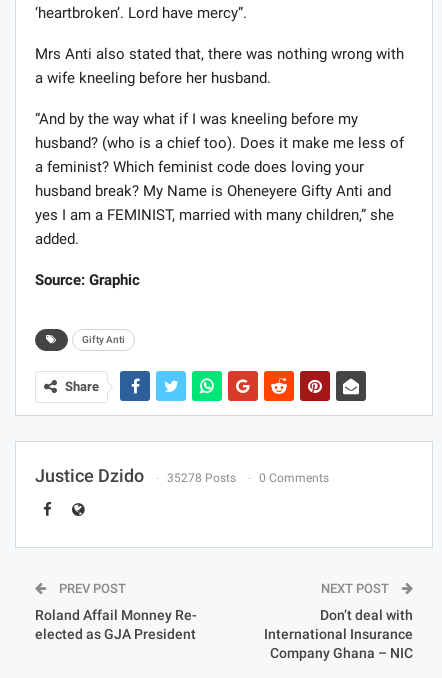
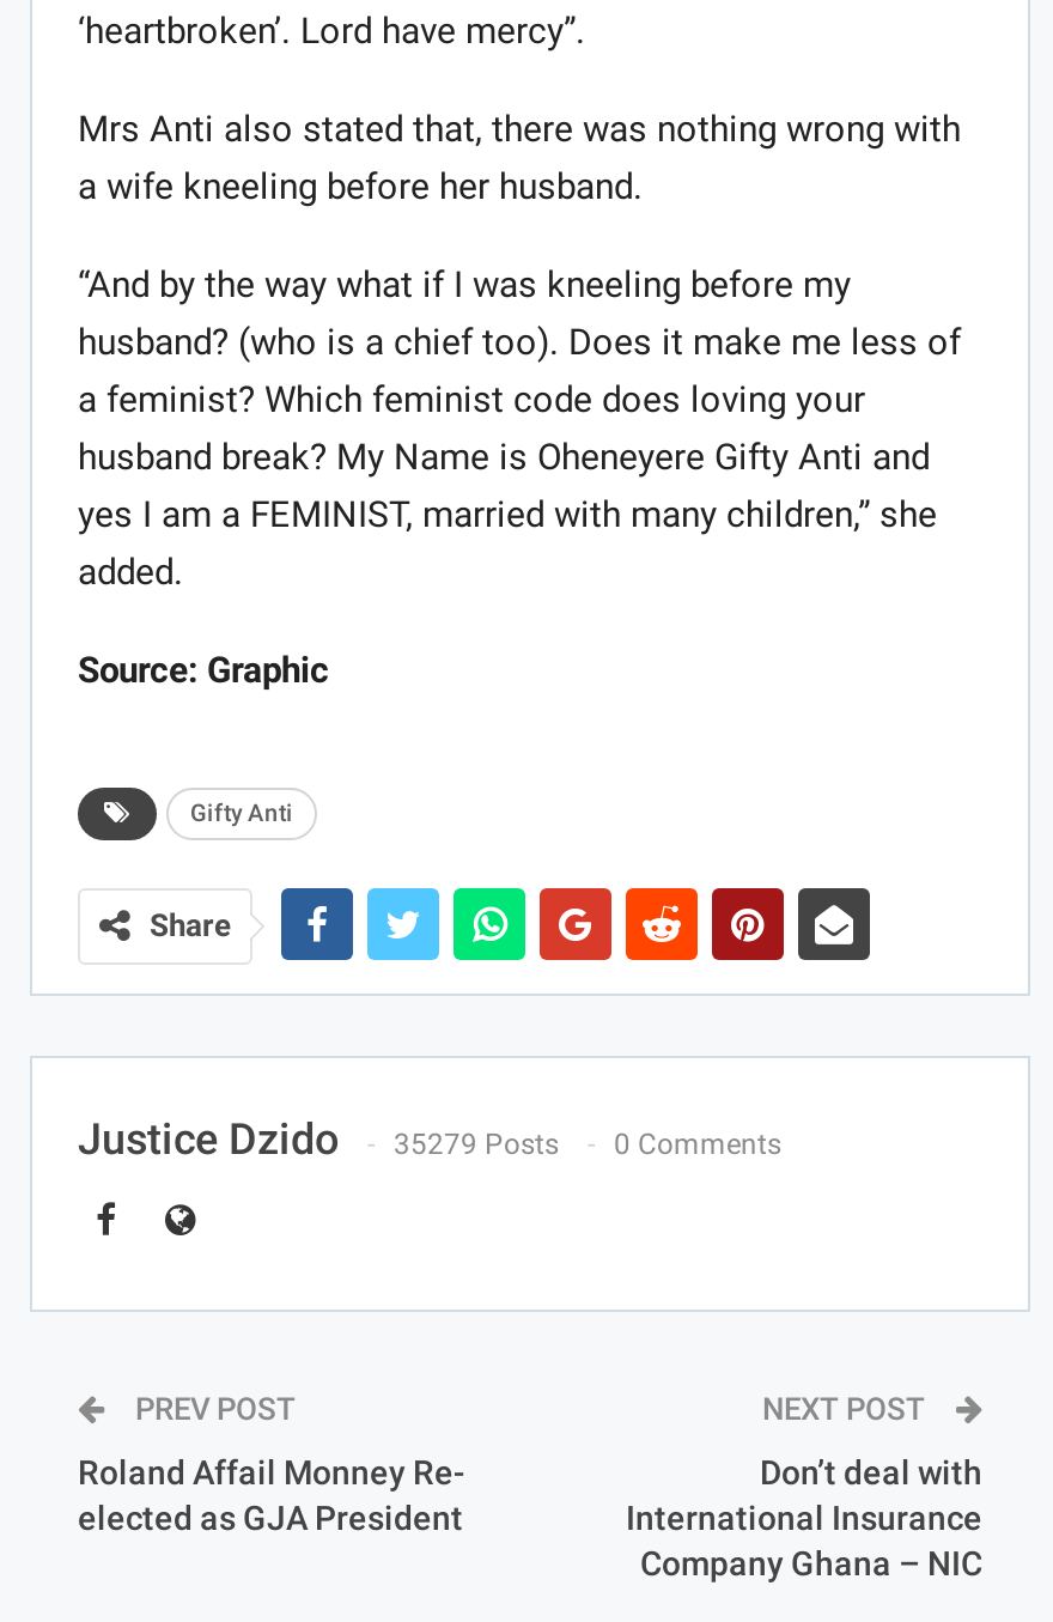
- Justice Dzido 35278 Posts 0 Comments
+ Justice Dzido 35279 Posts 0 Comments
